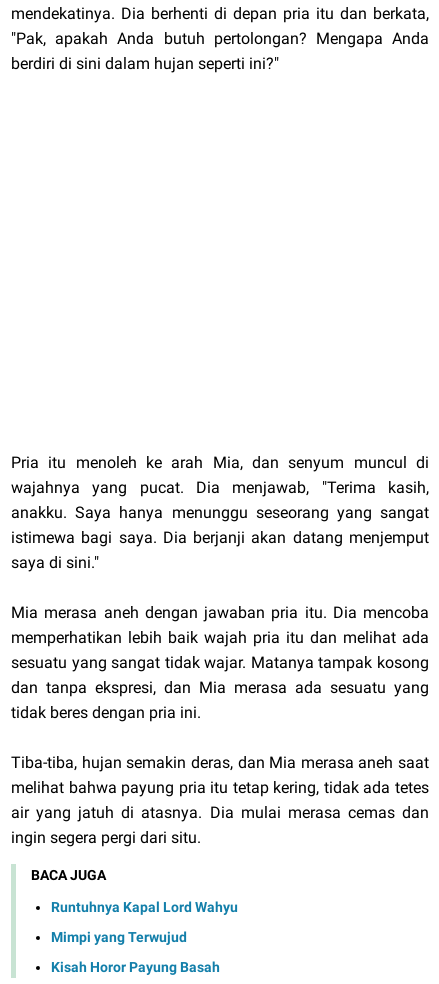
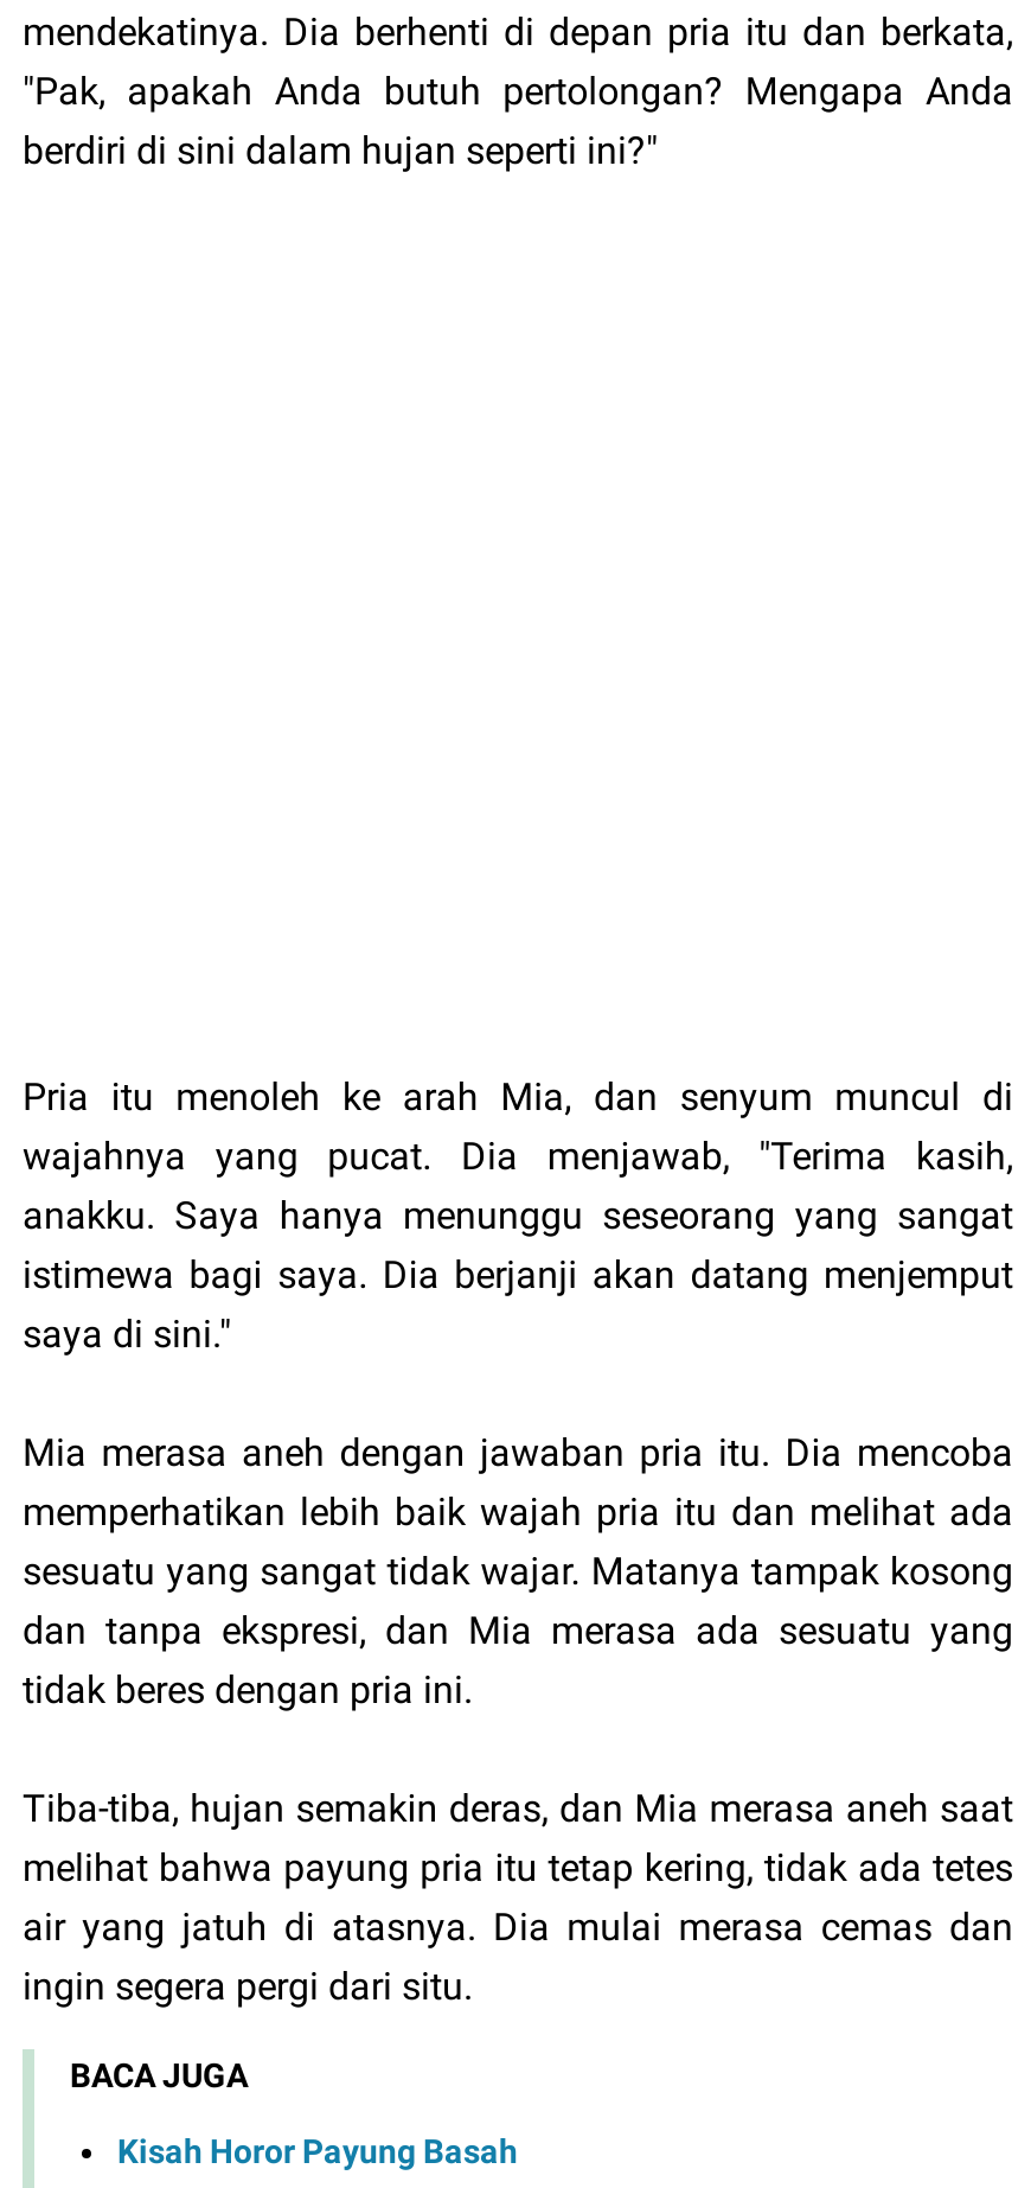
- Runtuhnya Kapal Lord Wahyu
- Mimpi yang Terwujud
